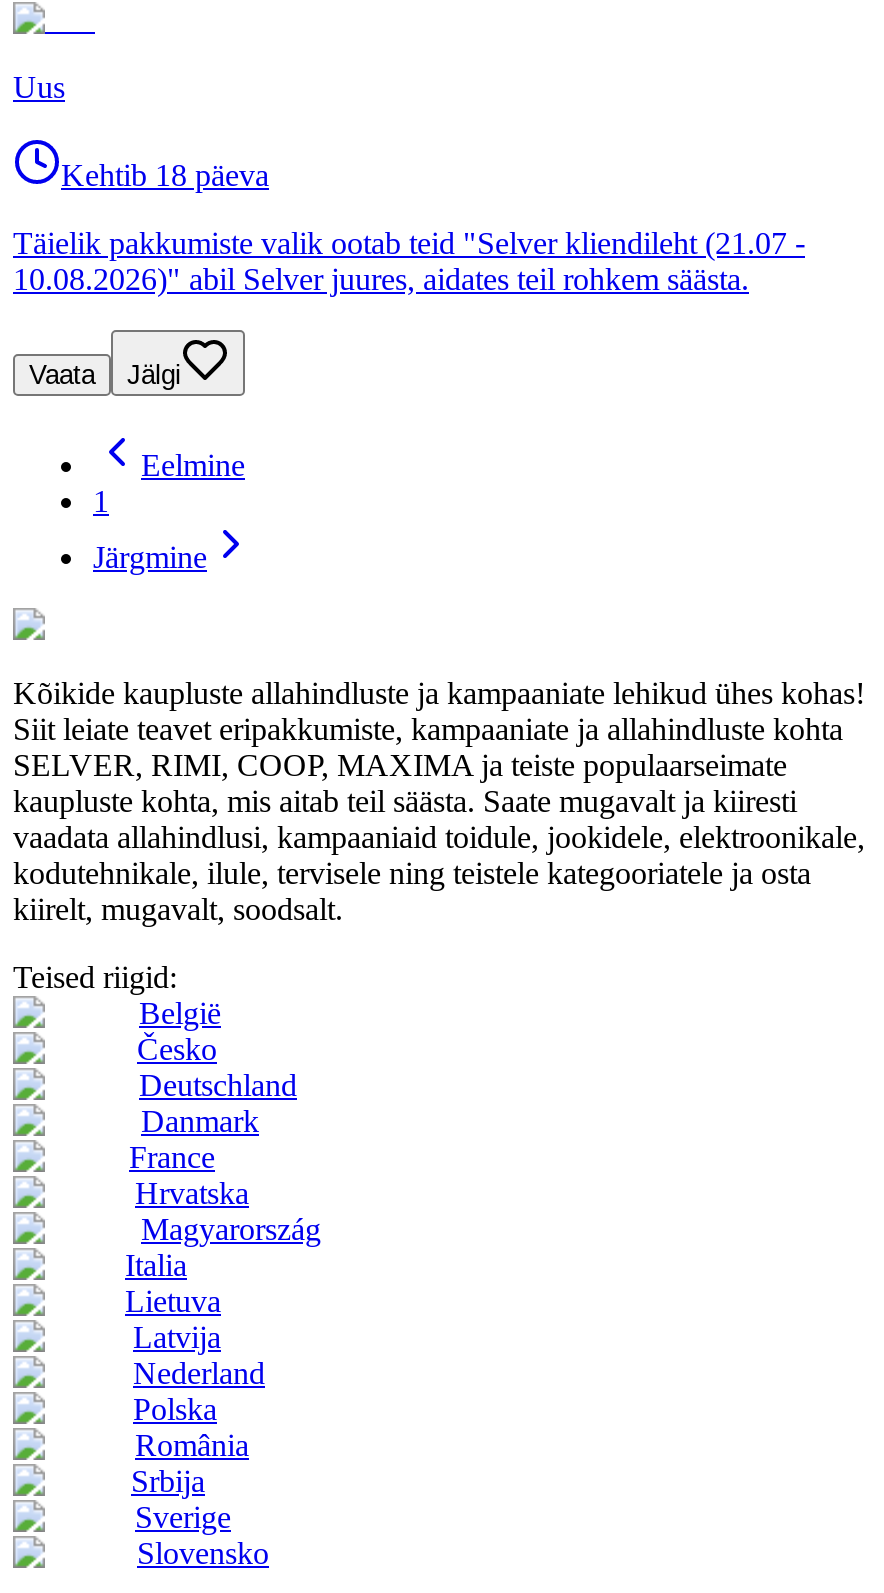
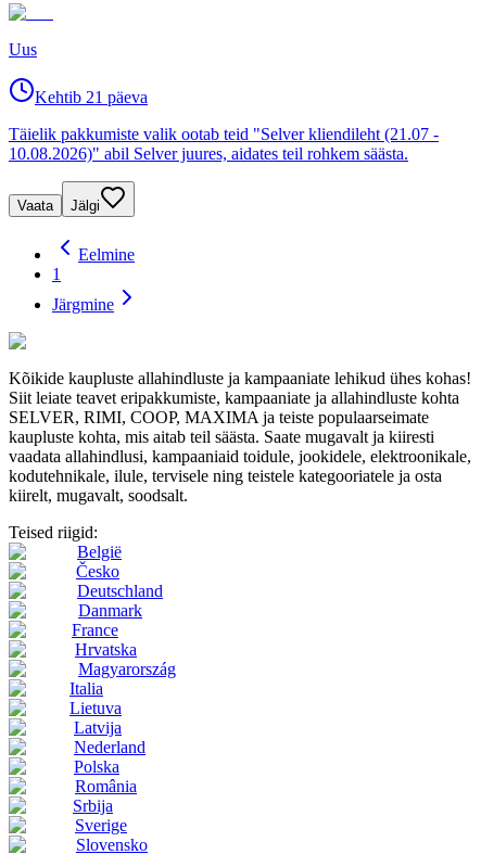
- Kehtib 18 päeva
+ Kehtib 21 päeva
